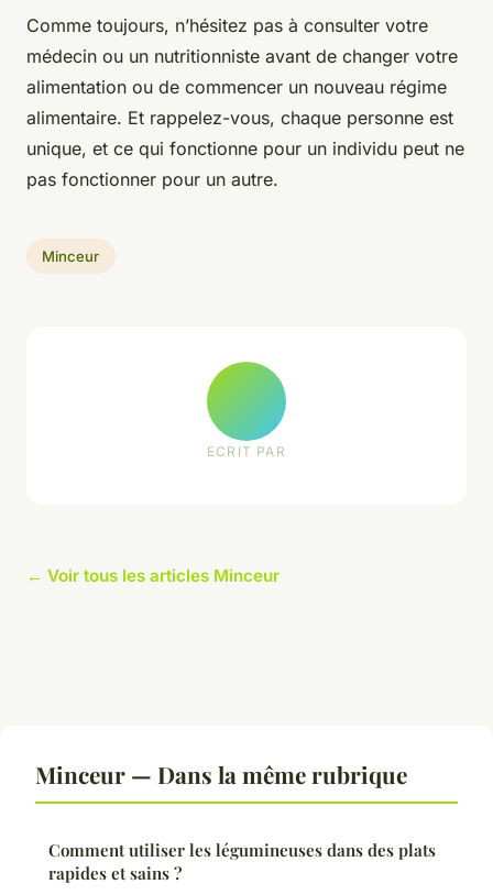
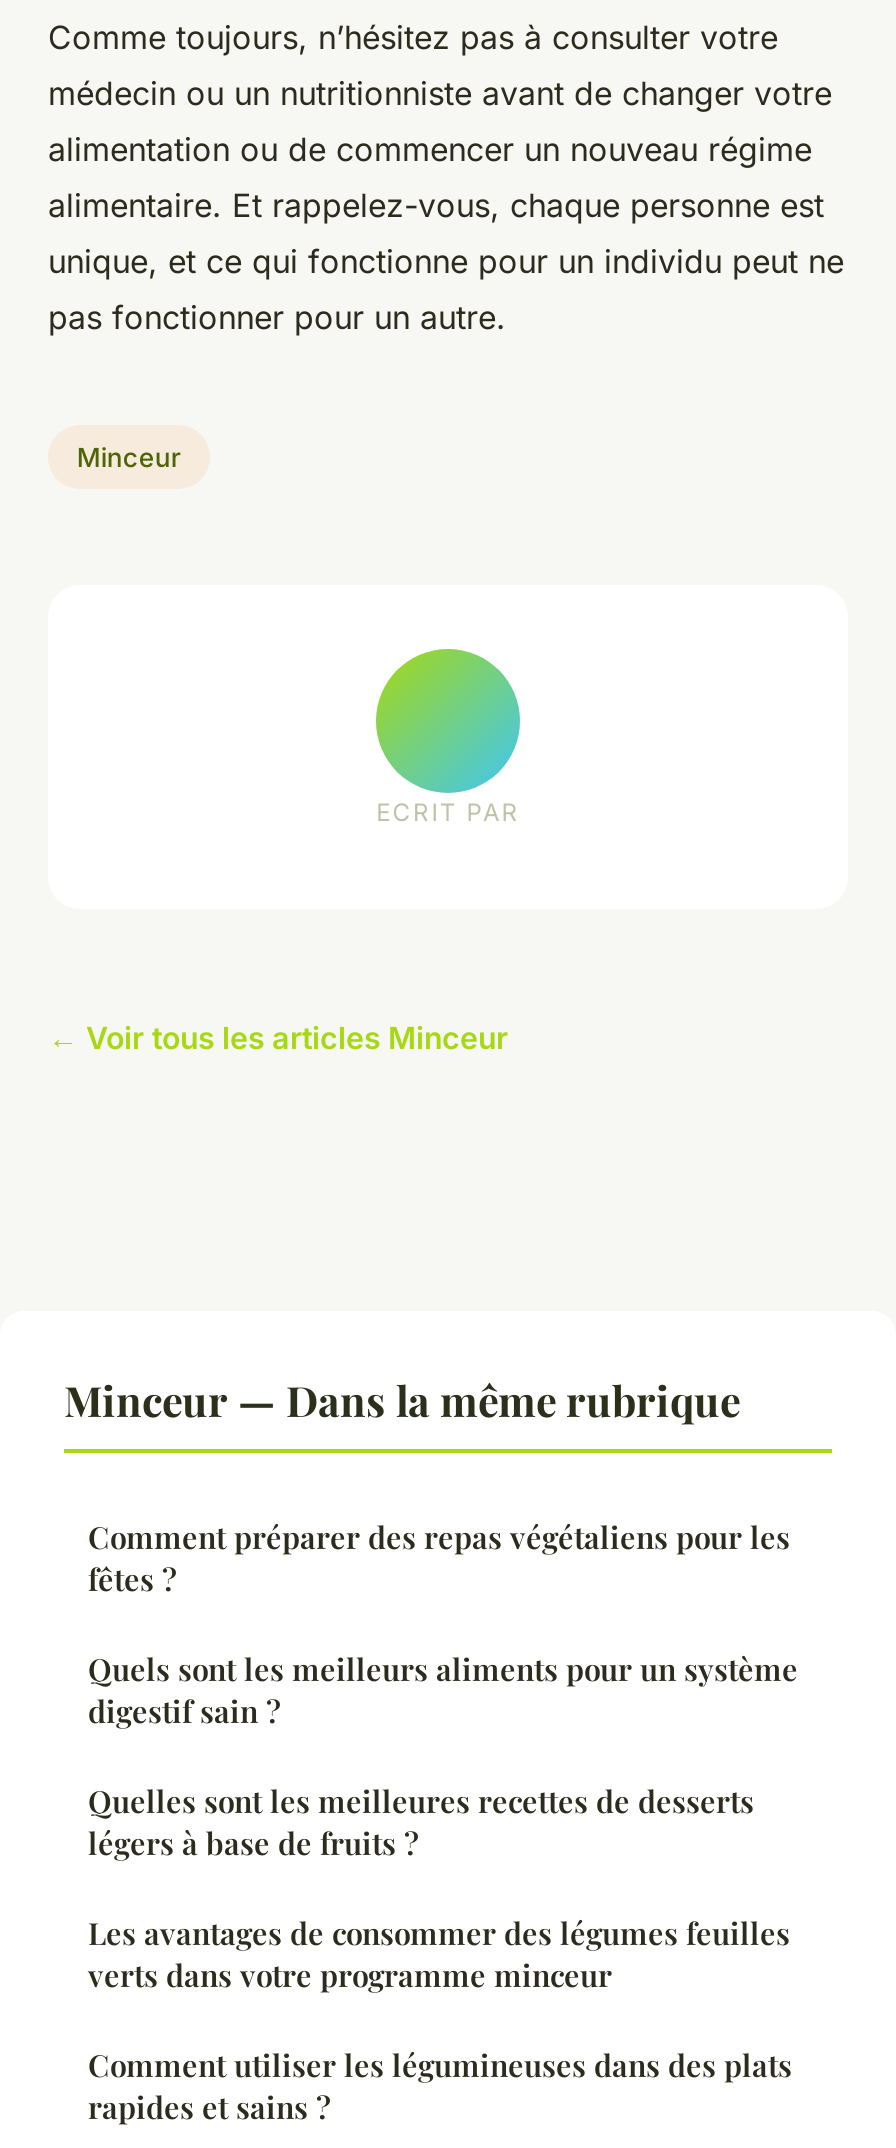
+ Comment préparer des repas végétaliens pour les
+ fêtes ?
+ Quels sont les meilleurs aliments pour un système
+ digestif sain ?
+ Quelles sont les meilleures recettes de desserts
+ légers à base de fruits ?
+ Les avantages de consommer des légumes feuilles
+ verts dans votre programme minceur
